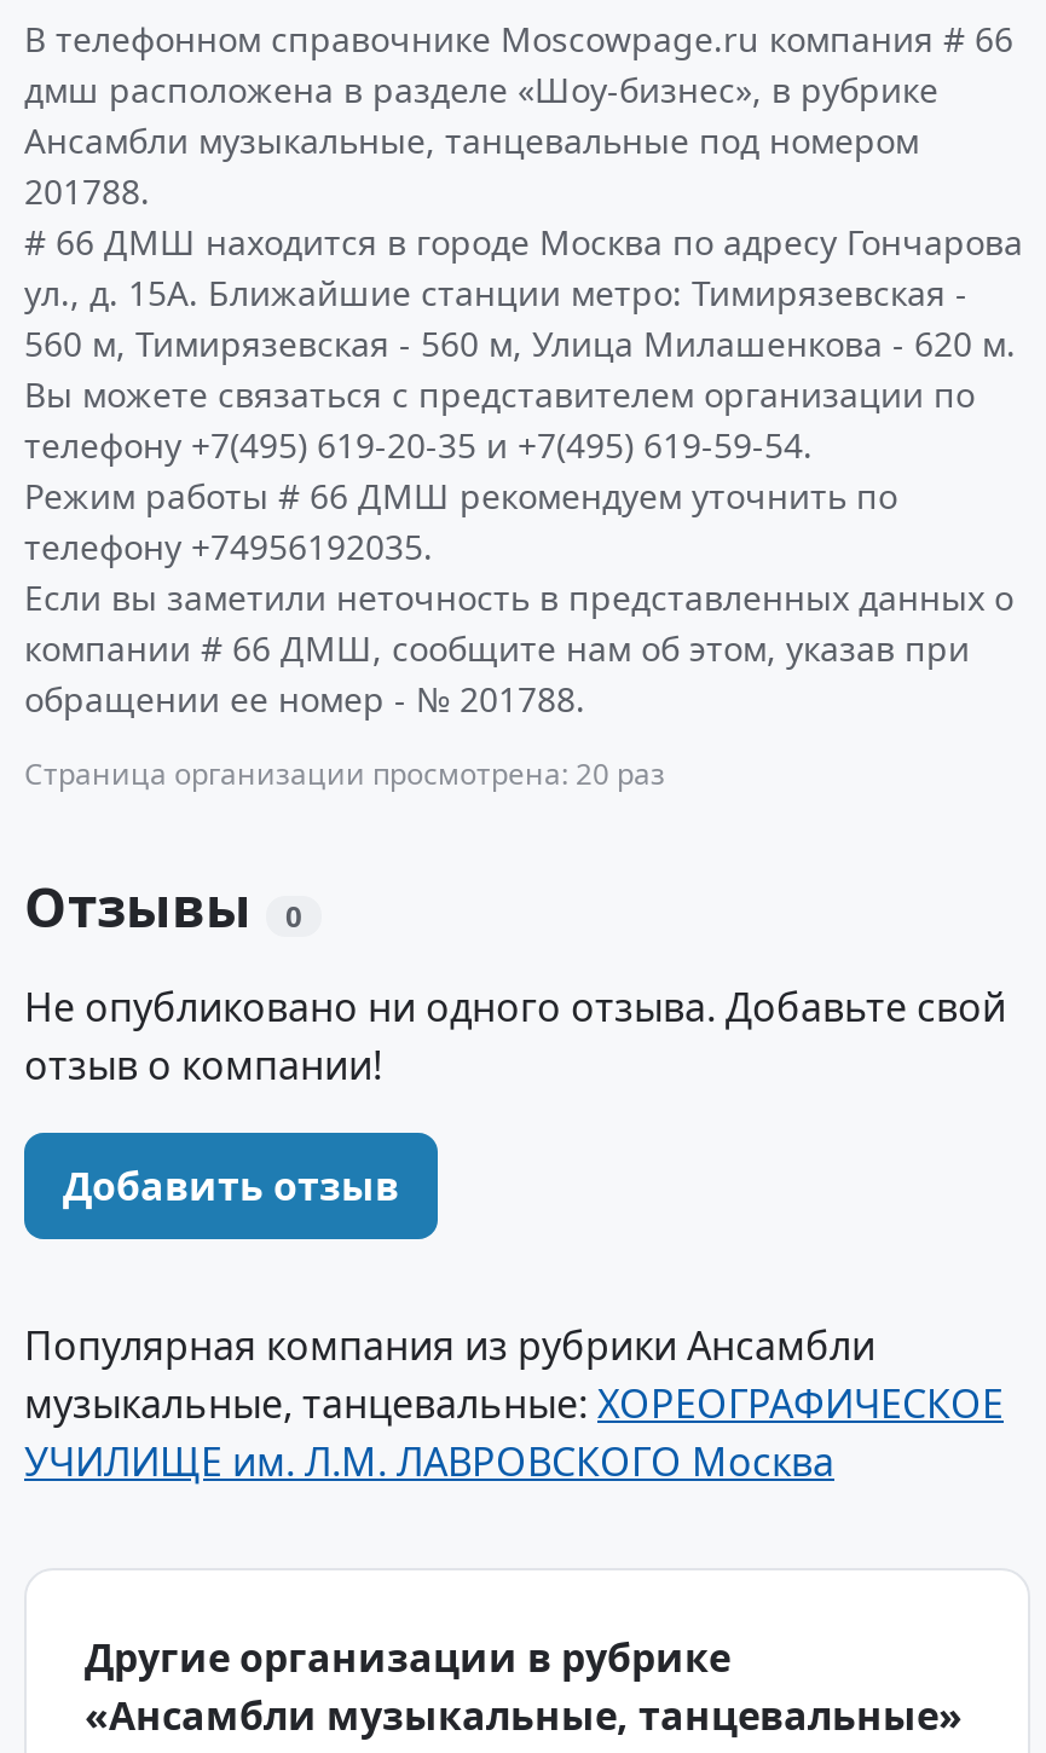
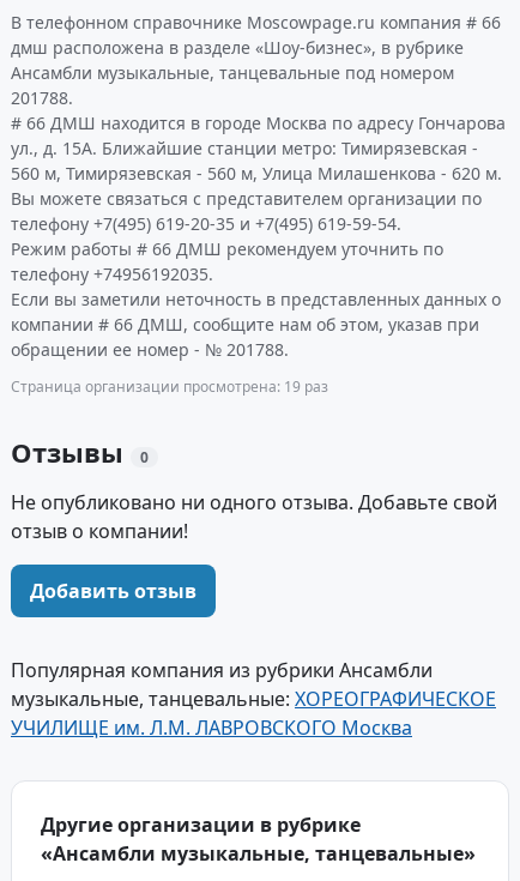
- Страница организации просмотрена: 20 раз
+ Страница организации просмотрена: 19 раз
